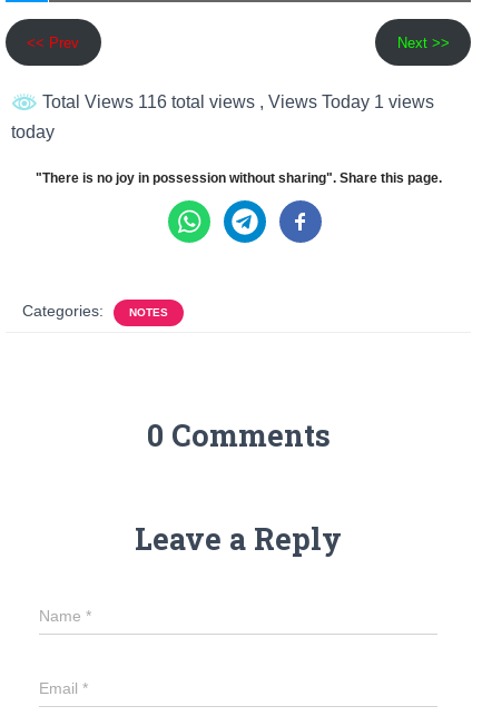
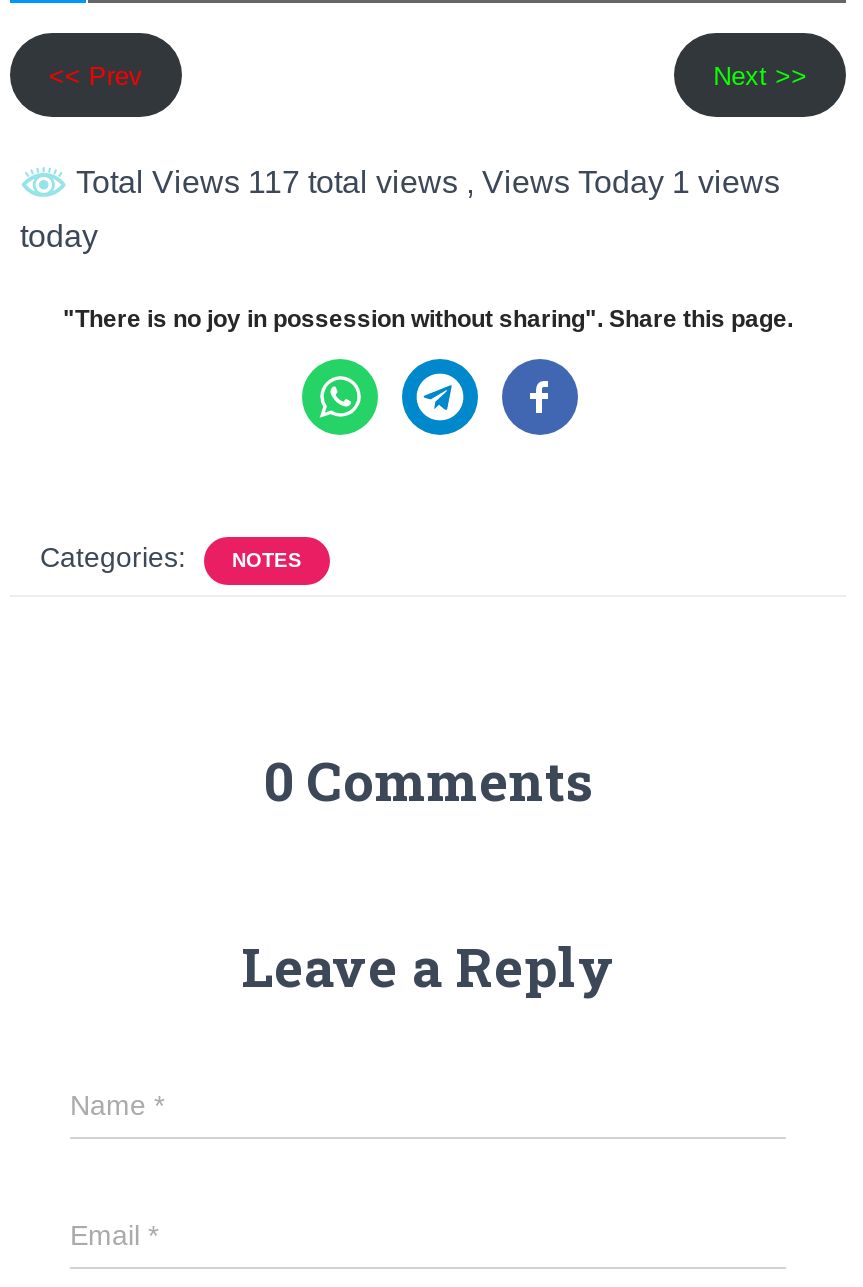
- Total Views 116 total views, Views Today 1 views
+ Total Views 117 total views, Views Today 1 views
